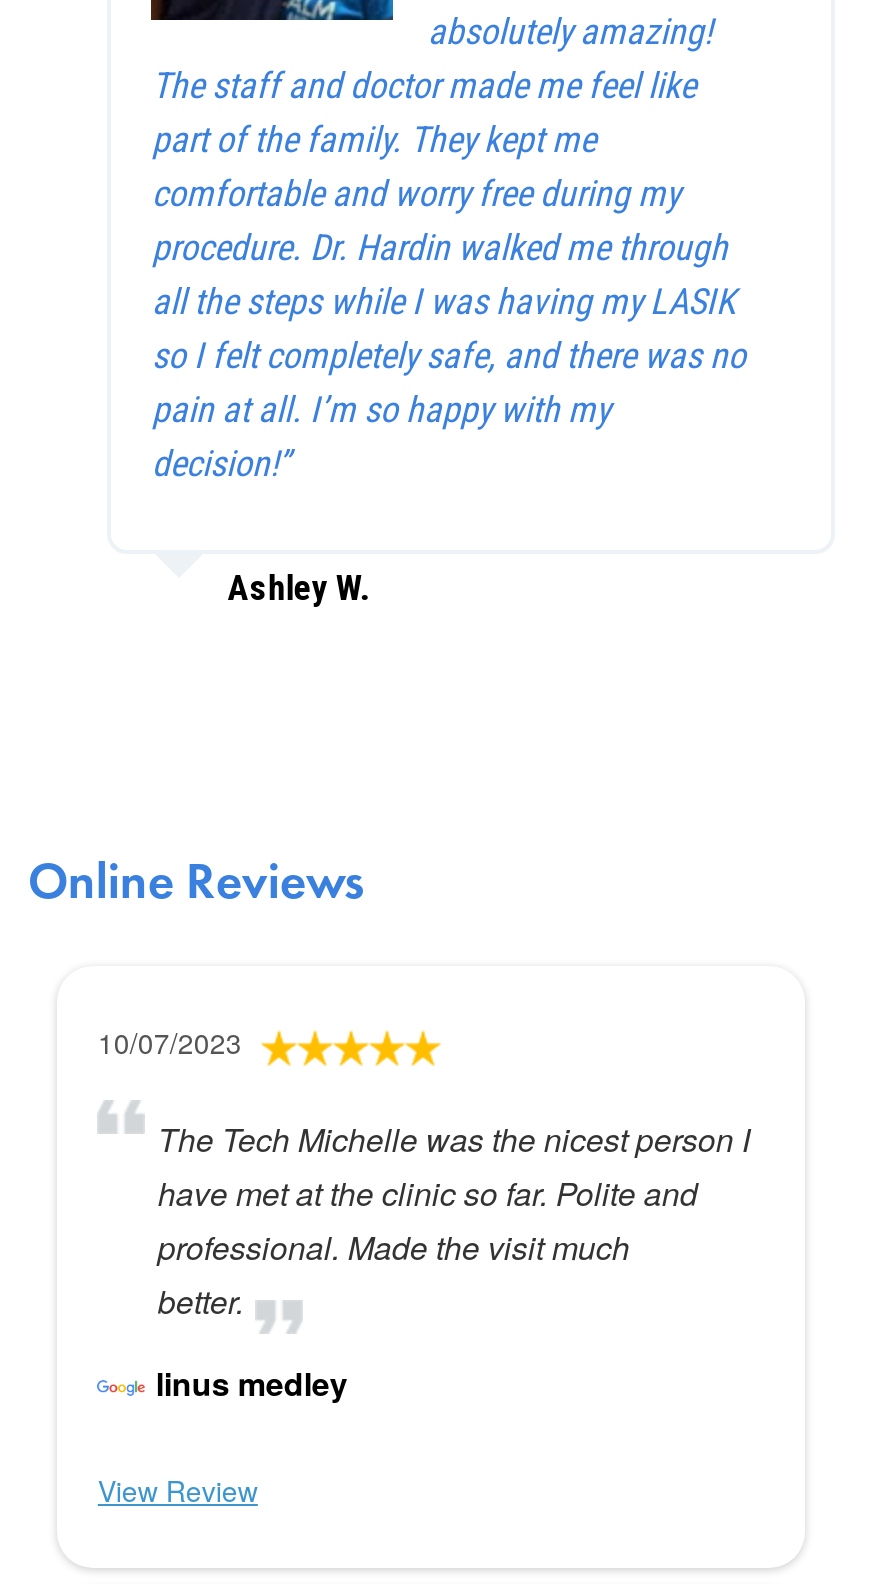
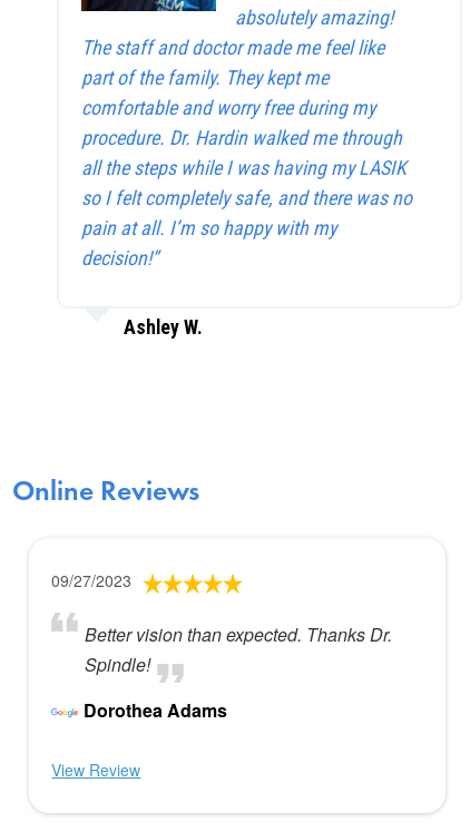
- 10/07/2023
+ 09/27/2023

- The Tech Michelle was the nicest person I
- have met at the clinic so far. Polite and
- professional. Made the visit much
- better.
+ Better vision than expected. Thanks Dr.
+ Spindle!

- linus medley
+ Dorothea Adams
